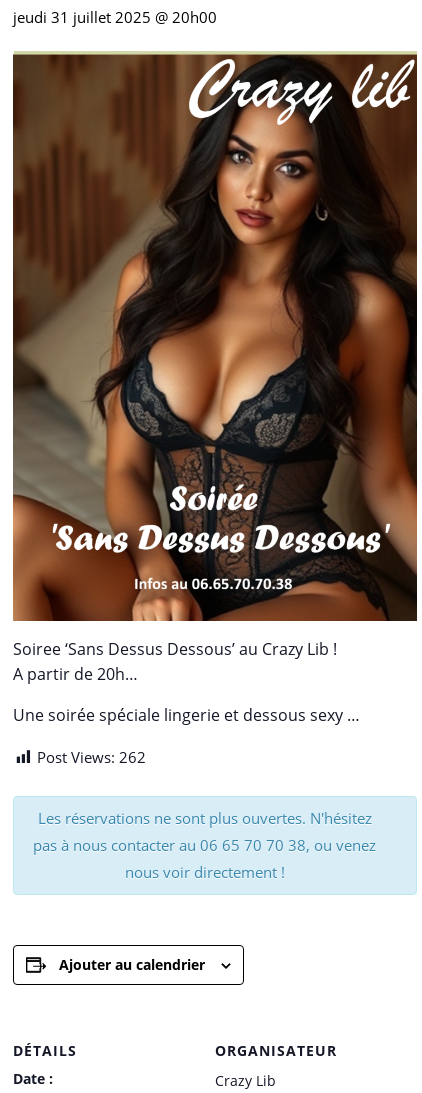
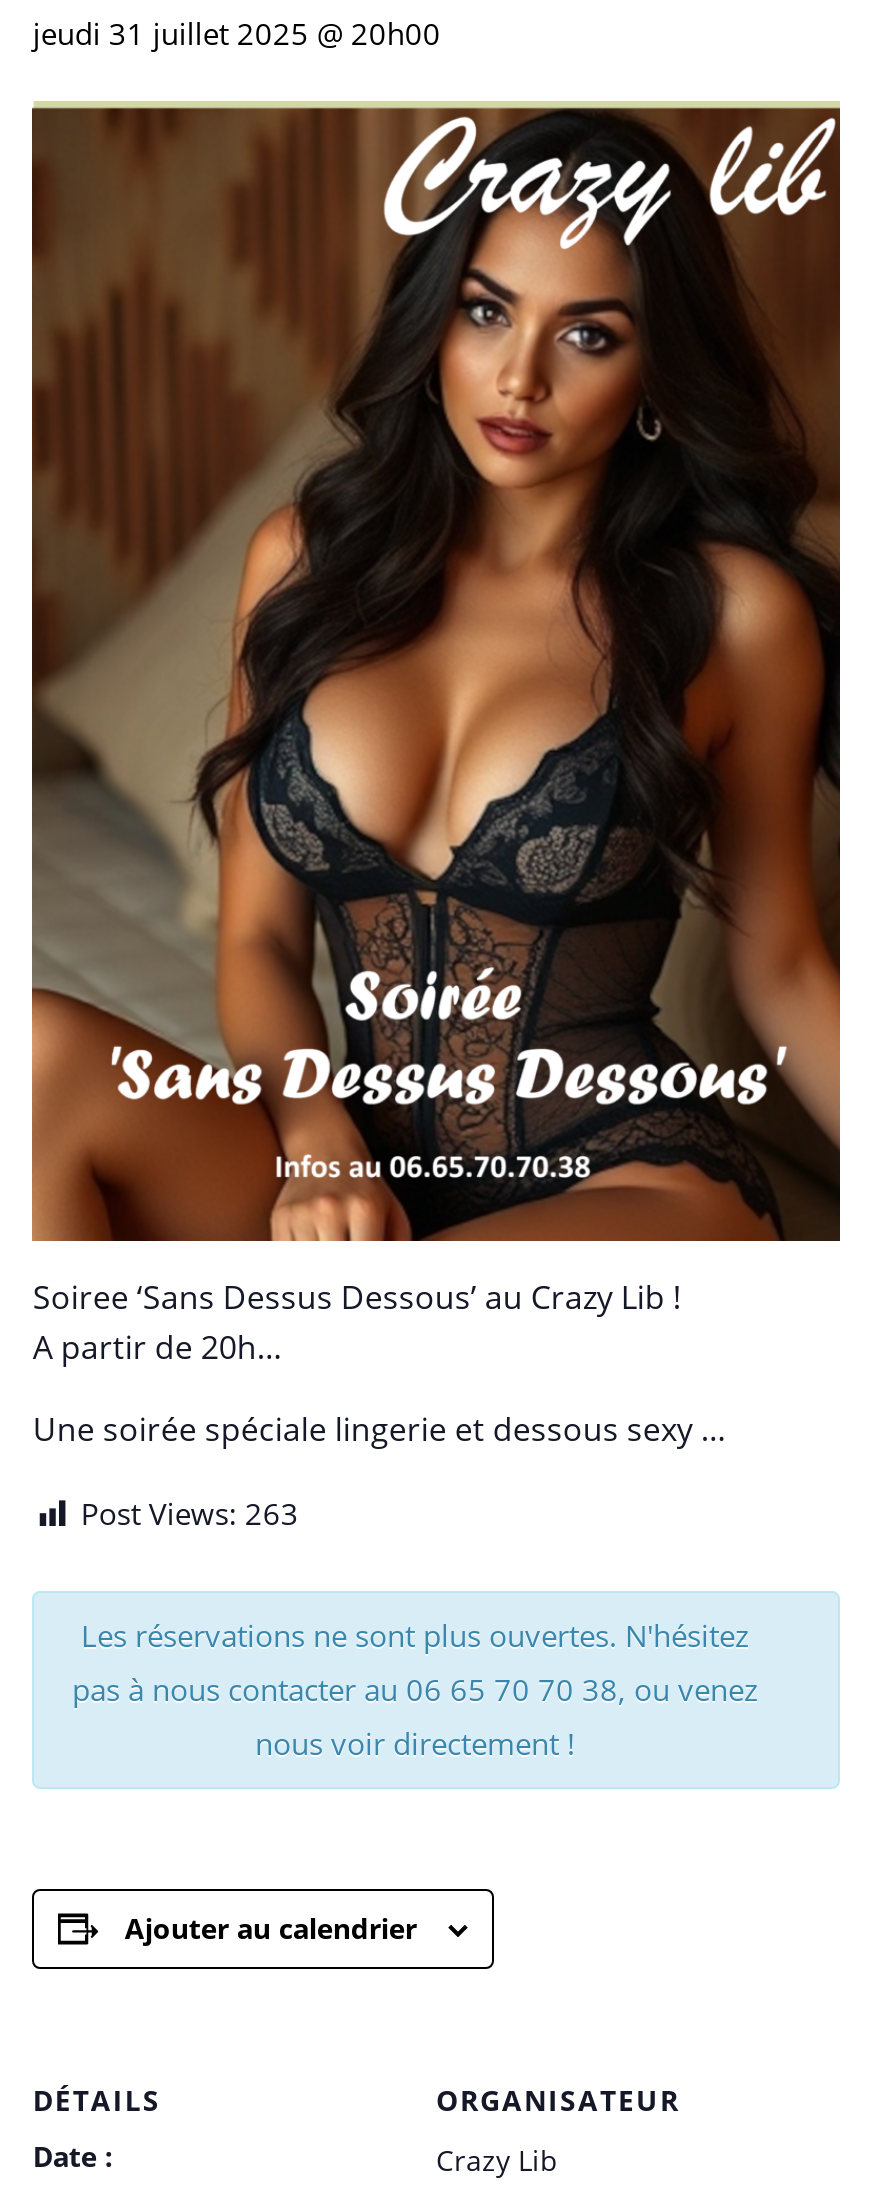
- Post Views: 262
+ Post Views: 263
